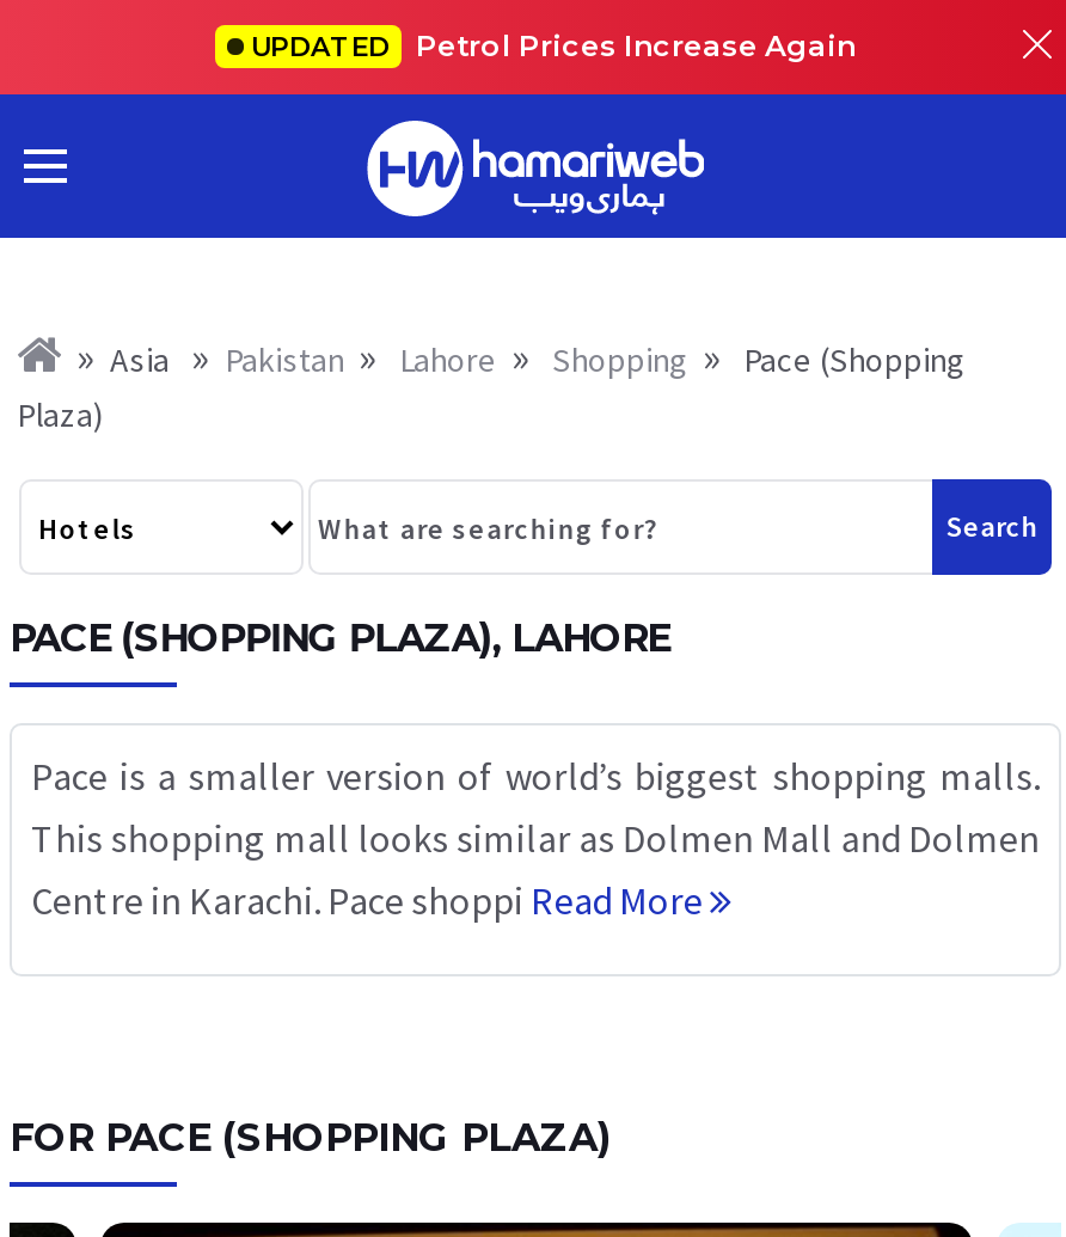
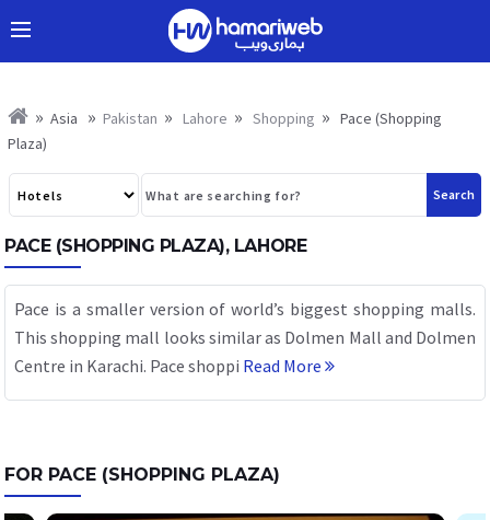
- UPDATED Petrol Prices Increase Again
